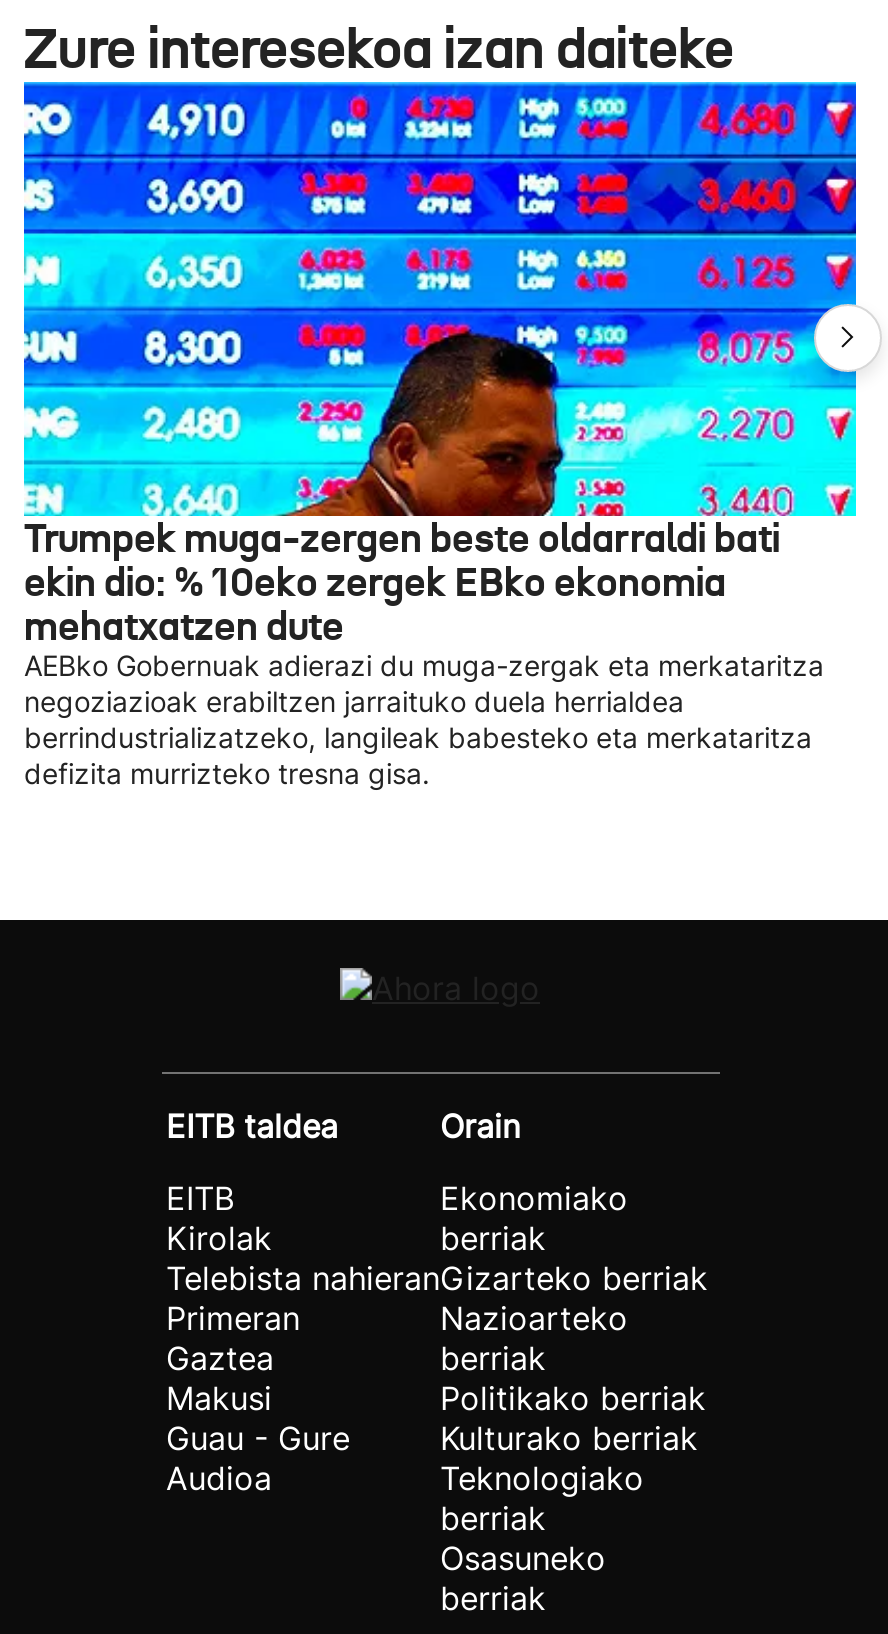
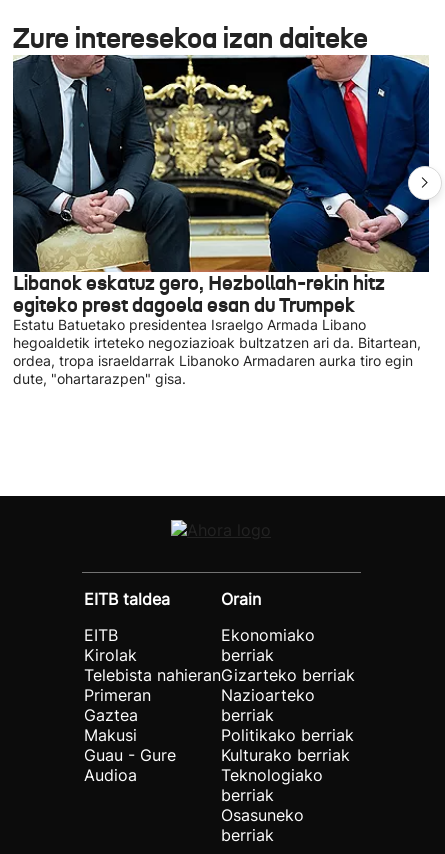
- [image]
- Trumpek muga-zergen beste oldarraldi bati
- ekin dio: % 10eko zergek EBko ekonomia
- mehatxatzen dute
- AEBko Gobernuak adierazi du muga-zergak eta merkataritza
- negoziazioak erabiltzen jarraituko duela herrialdea
- berrindustrializatzeko, langileak babesteko eta merkataritza
- defizita murrizteko tresna gisa.
+ [image]
+ Libanok eskatuz gero, Hezbollah-rekin hitz
+ egiteko prest dagoela esan du Trumpek
+ Estatu Batuetako presidentea Israelgo Armada Libano
+ hegoaldetik irteteko negoziazioak bultzatzen ari da. Bitartean,
+ ordea, tropa israeldarrak Libanoko Armadaren aurka tiro egin
+ dute, "ohartarazpen" gisa.
